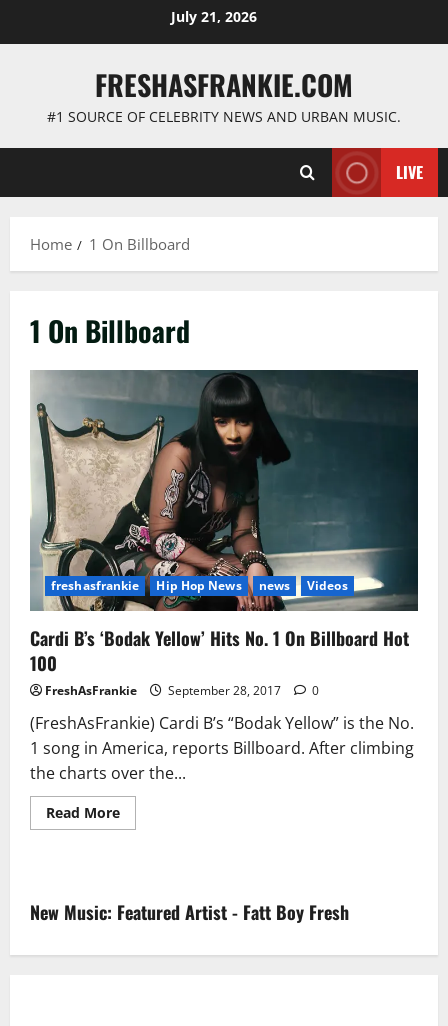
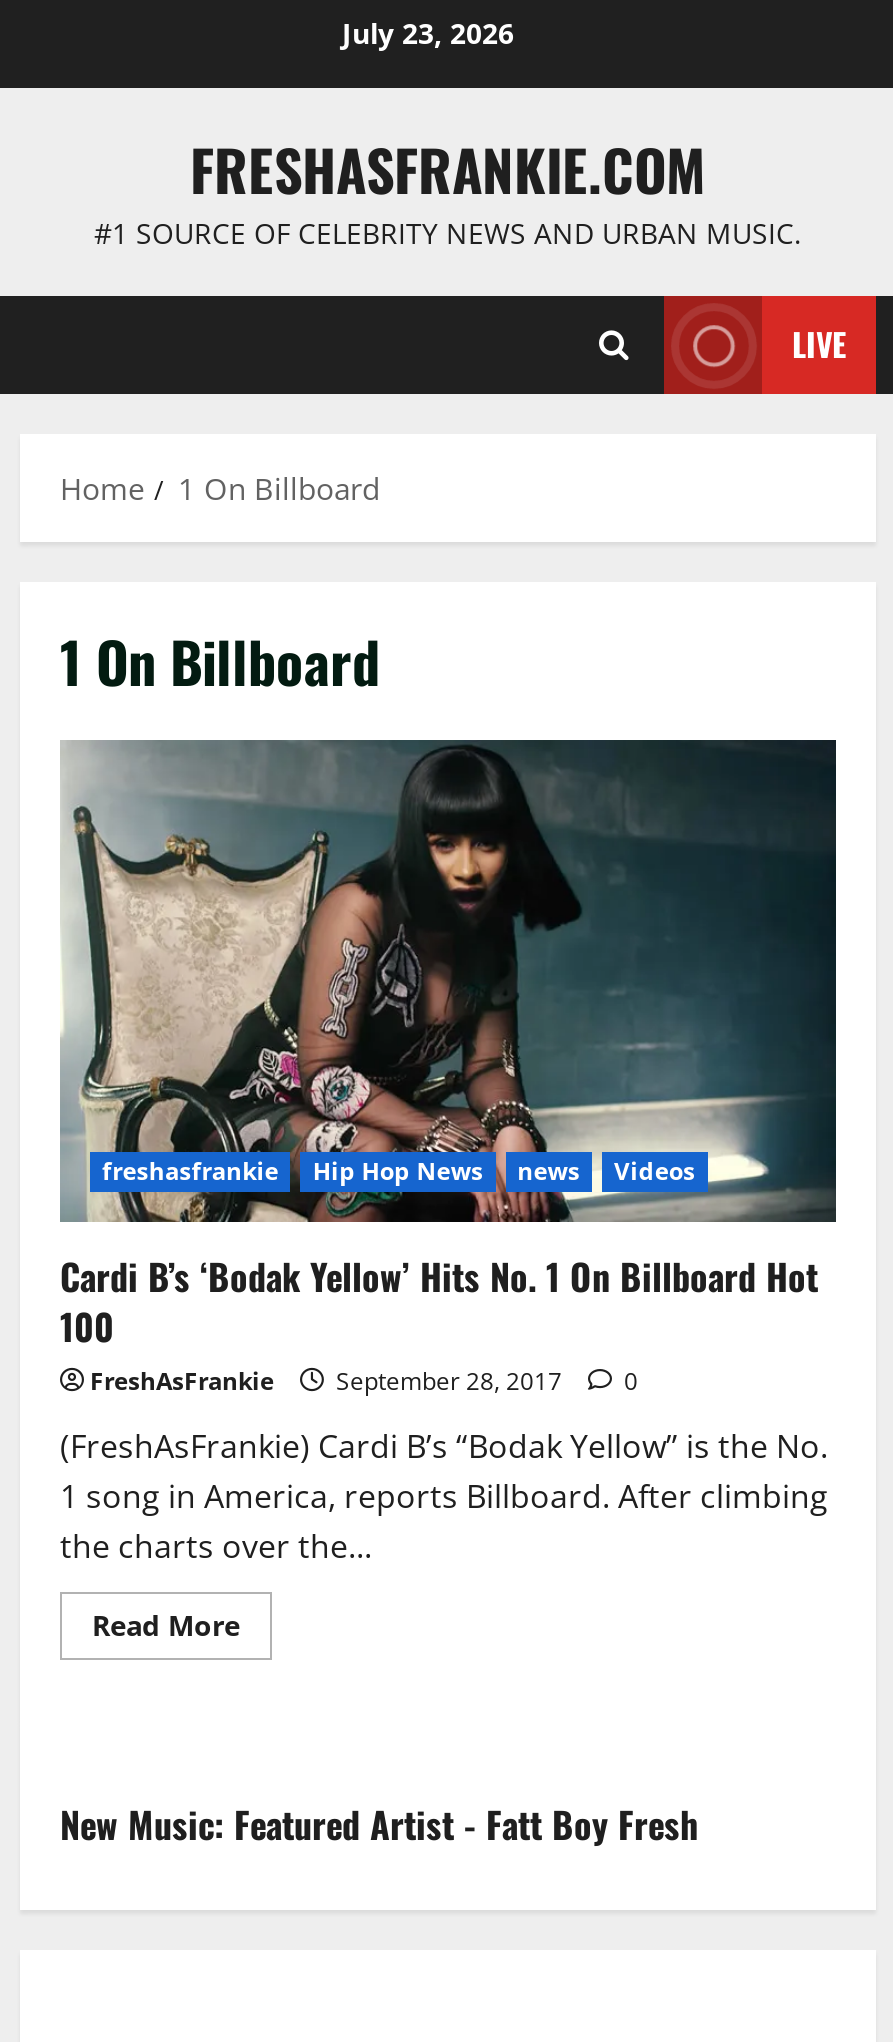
- July 21, 2026
+ July 23, 2026
